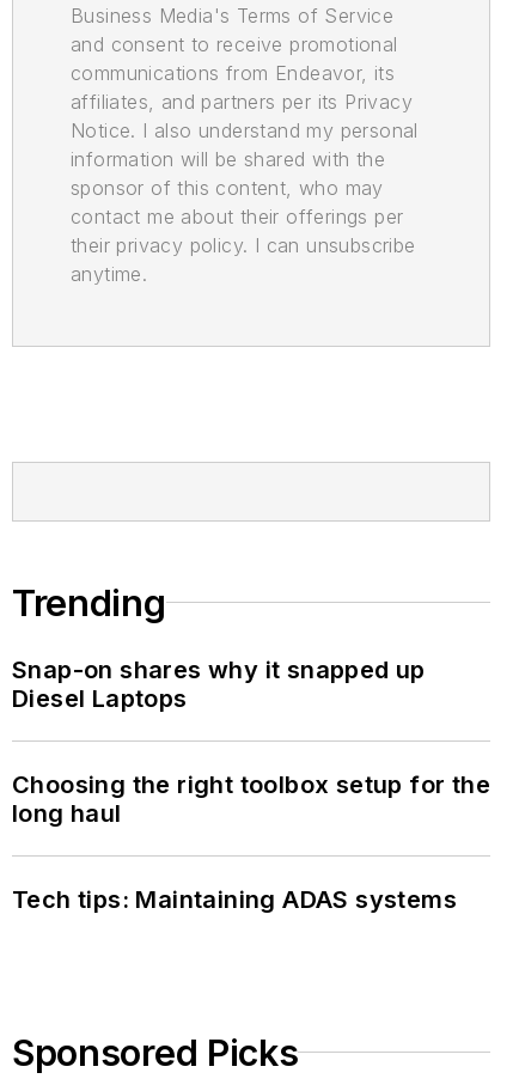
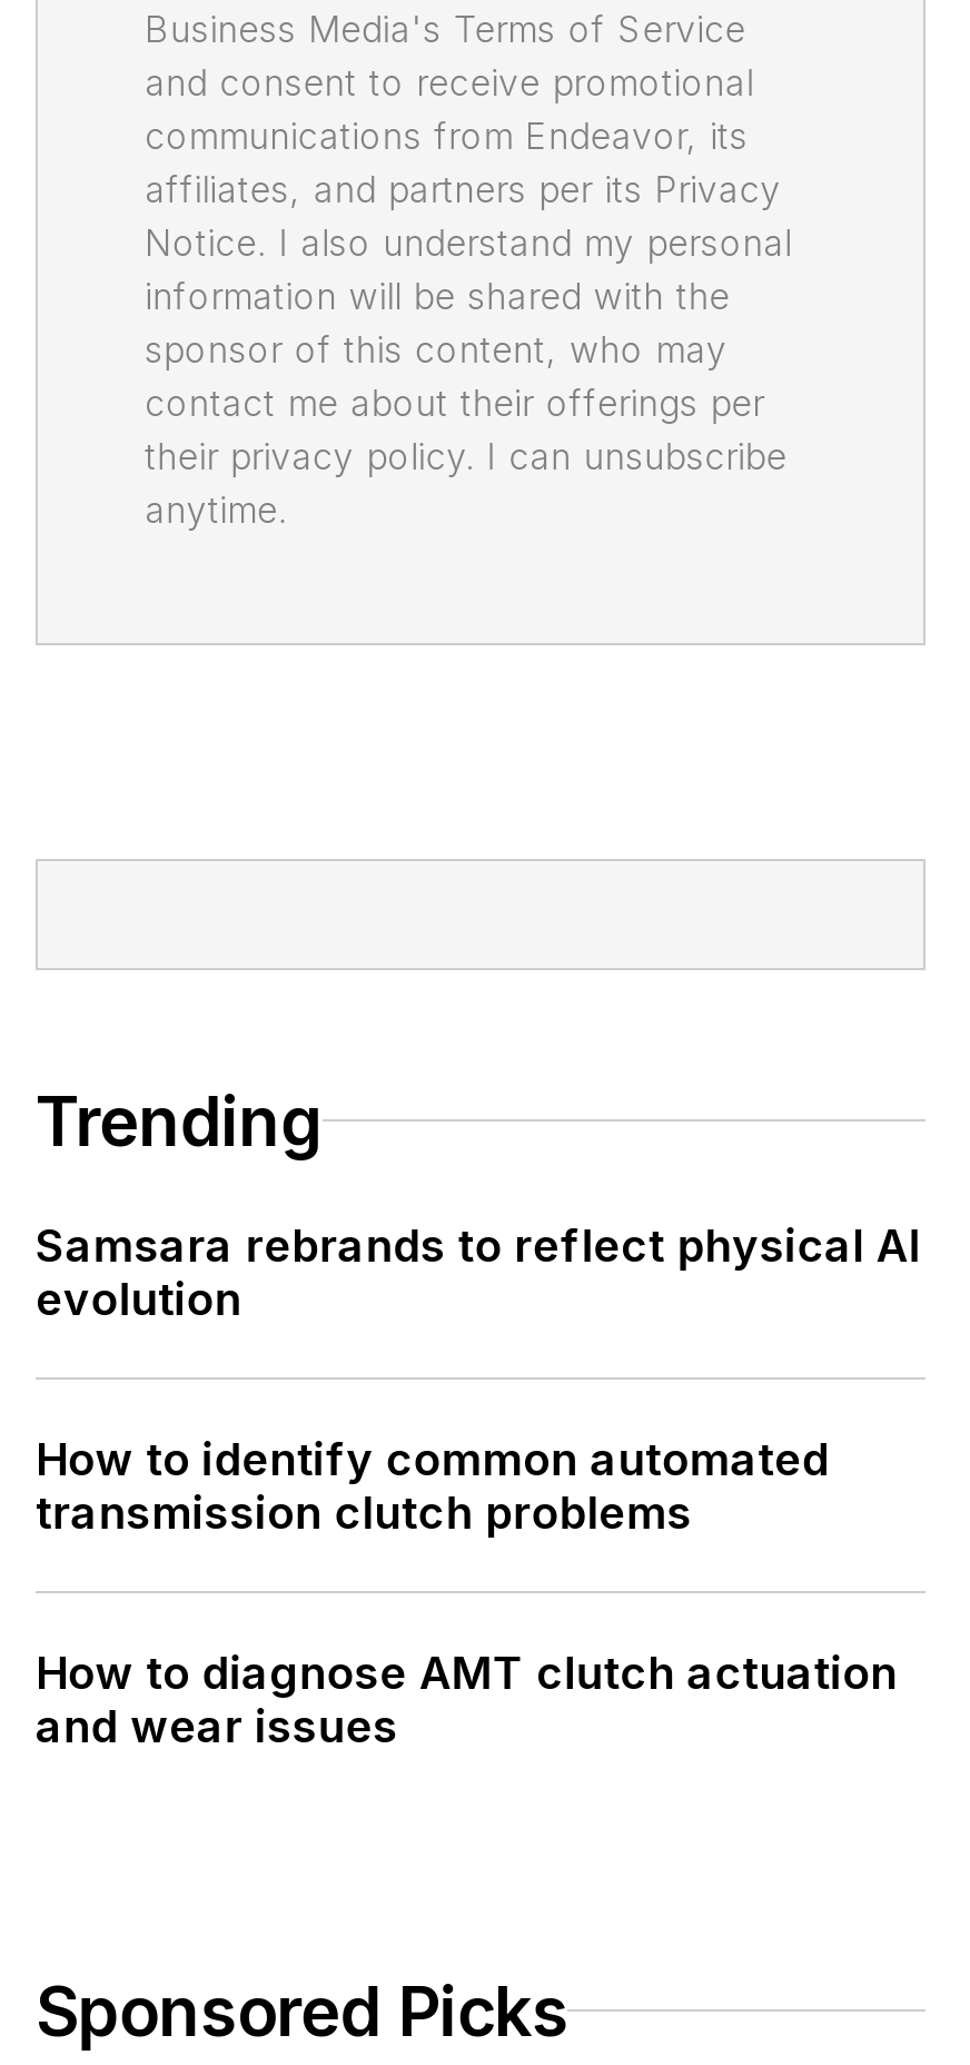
- Snap-on shares why it snapped up
- Diesel Laptops
+ Samsara rebrands to reflect physical AI
+ evolution

- Choosing the right toolbox setup for the
- long haul
+ How to identify common automated
+ transmission clutch problems

- Tech tips: Maintaining ADAS systems
+ How to diagnose AMT clutch actuation
+ and wear issues
